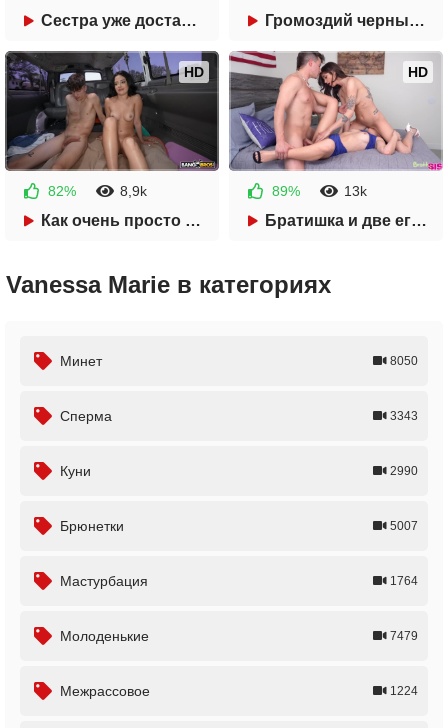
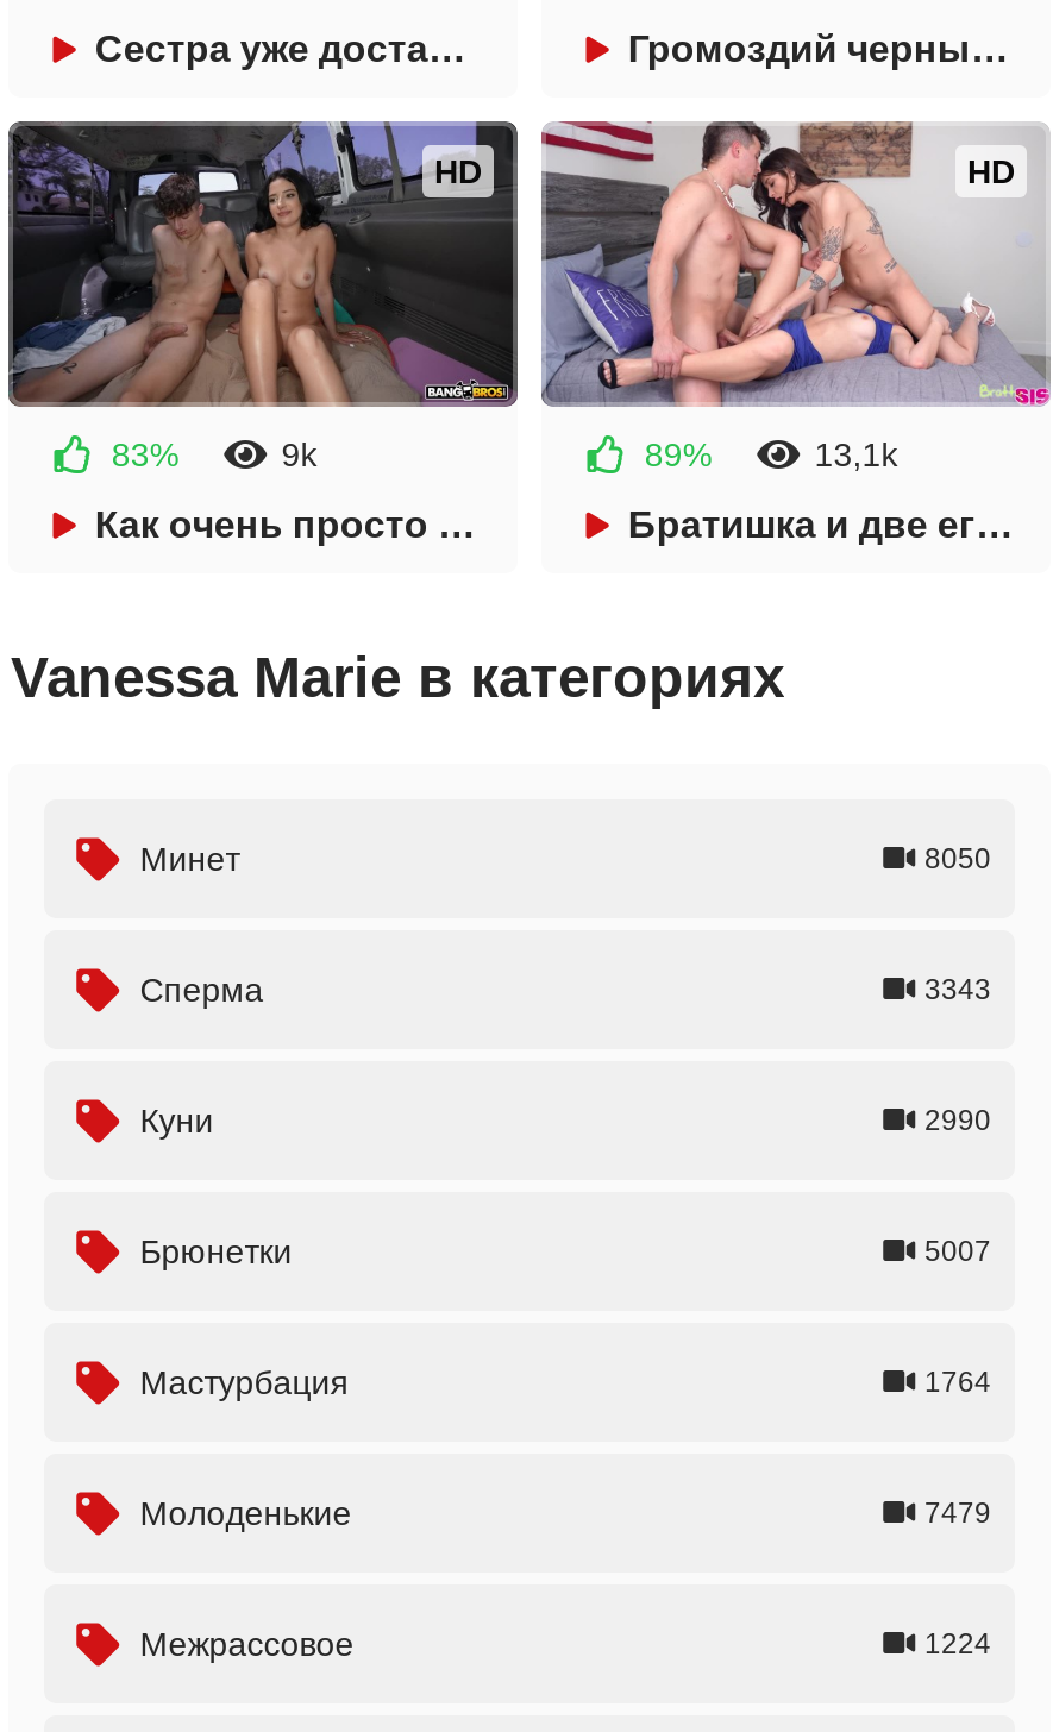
- 82%
- 8,9k
+ 83%
+ 9k

- 13k
+ 13,1k
